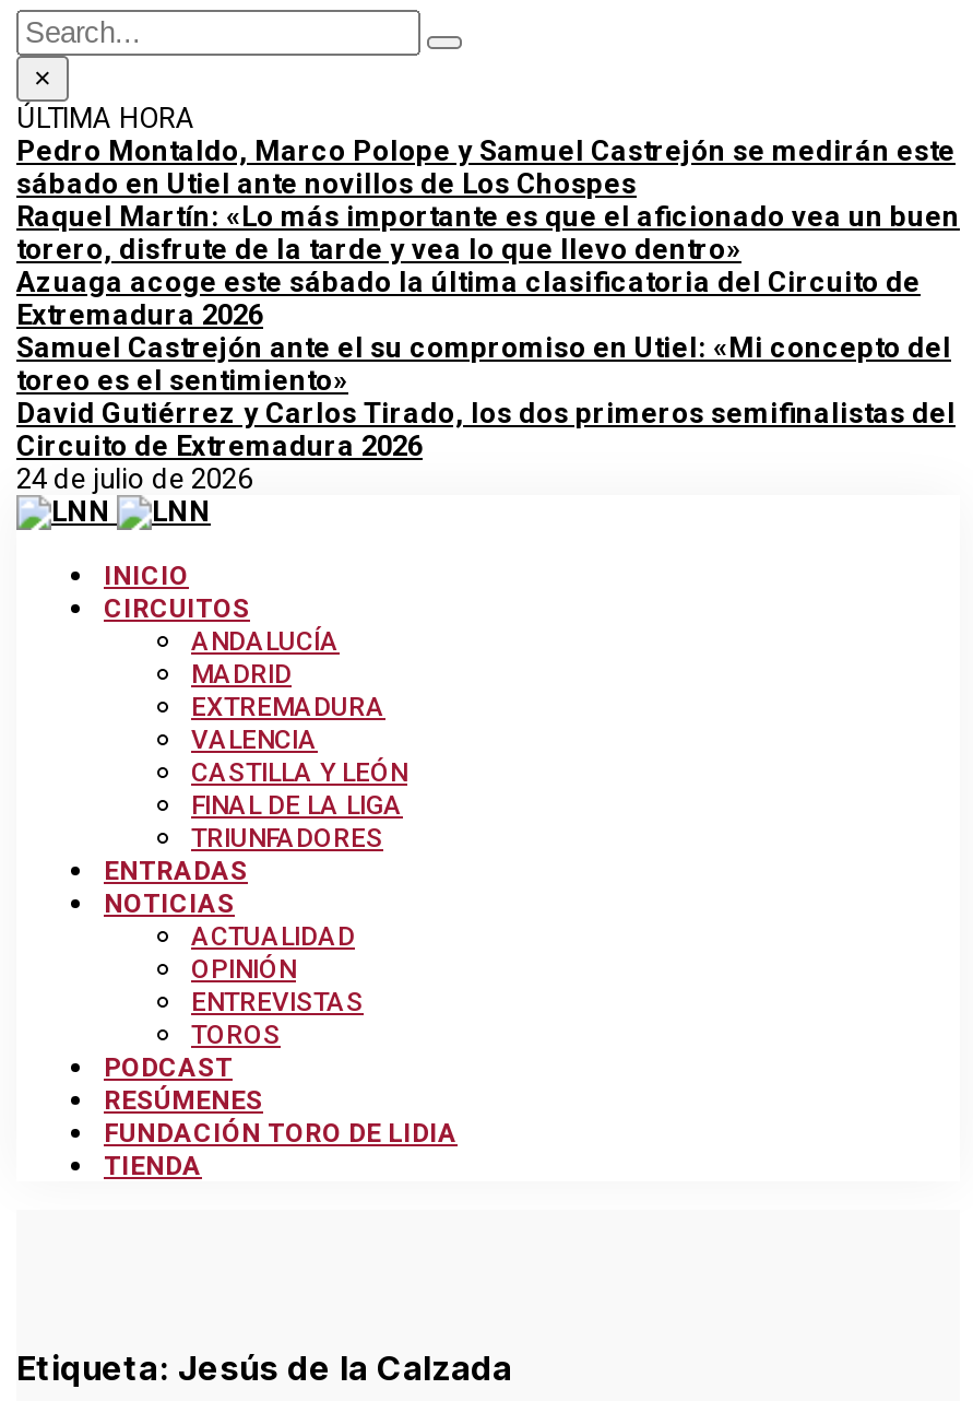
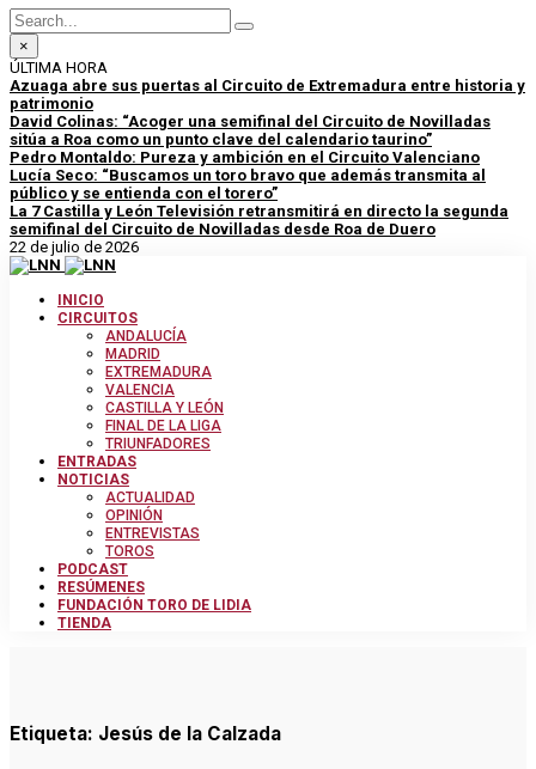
- Pedro Montaldo, Marco Polope y Samuel Castrejón se medirán este
- sábado en Utiel ante novillos de Los Chospes
- Raquel Martín: «Lo más importante es que el aficionado vea un buen
- torero, disfrute de la tarde y vea lo que llevo dentro»
- Azuaga acoge este sábado la última clasificatoria del Circuito de
- Extremadura 2026
- Samuel Castrejón ante el su compromiso en Utiel: «Mi concepto del
- toreo es el sentimiento»
- David Gutiérrez y Carlos Tirado, los dos primeros semifinalistas del
- Circuito de Extremadura 2026
- 24 de julio de 2026
+ Azuaga abre sus puertas al Circuito de Extremadura entre historia y
+ patrimonio
+ David Colinas: “Acoger una semifinal del Circuito de Novilladas
+ sitúa a Roa como un punto clave del calendario taurino”
+ Pedro Montaldo: Pureza y ambición en el Circuito Valenciano
+ Lucía Seco: “Buscamos un toro bravo que además transmita al
+ público y se entienda con el torero”
+ La 7 Castilla y León Televisión retransmitirá en directo la segunda
+ semifinal del Circuito de Novilladas desde Roa de Duero
+ 22 de julio de 2026
